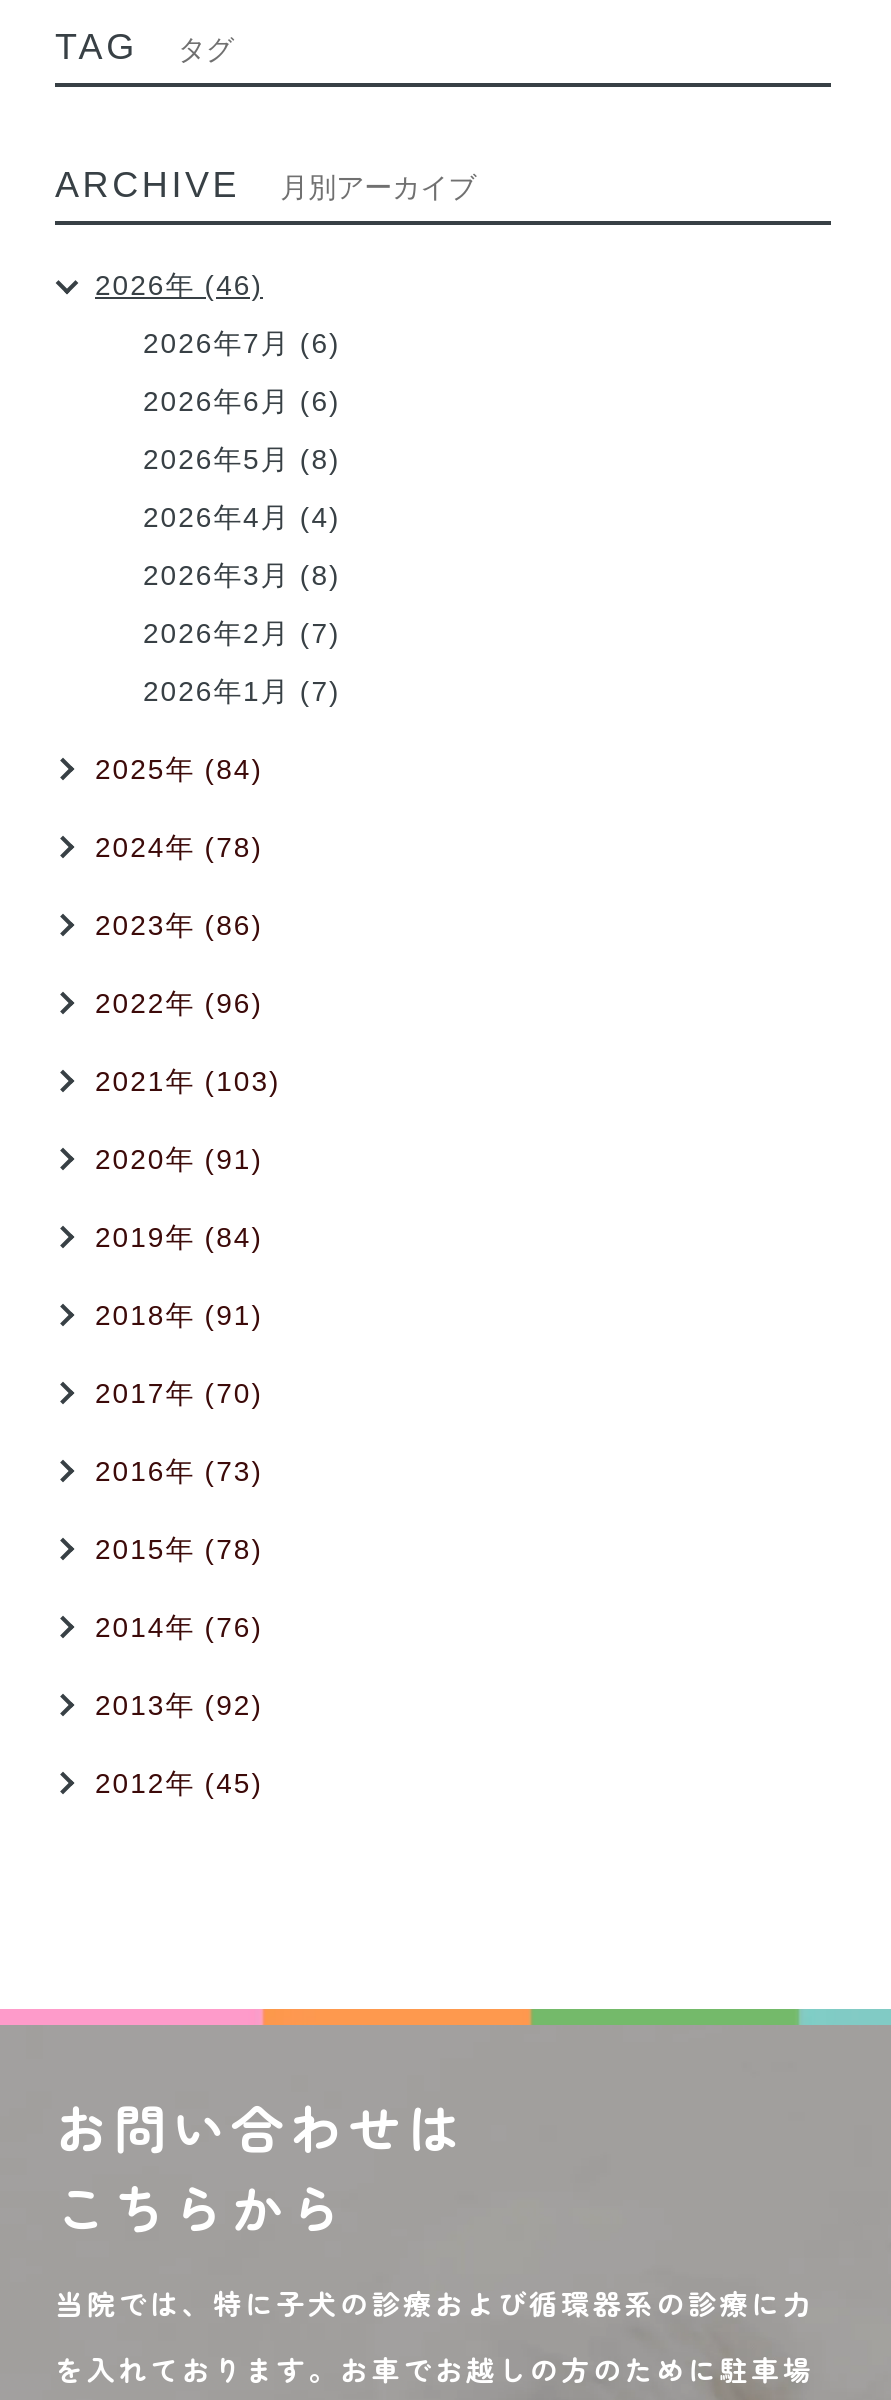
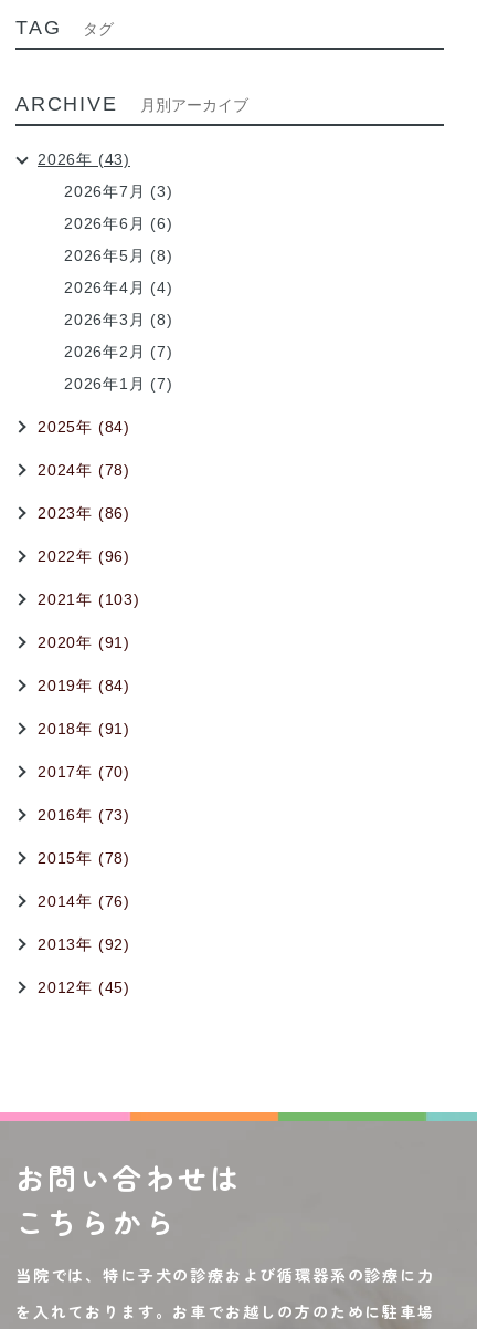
- 2026年 (46)
+ 2026年 (43)

- 2026年7月 (6)
+ 2026年7月 (3)
